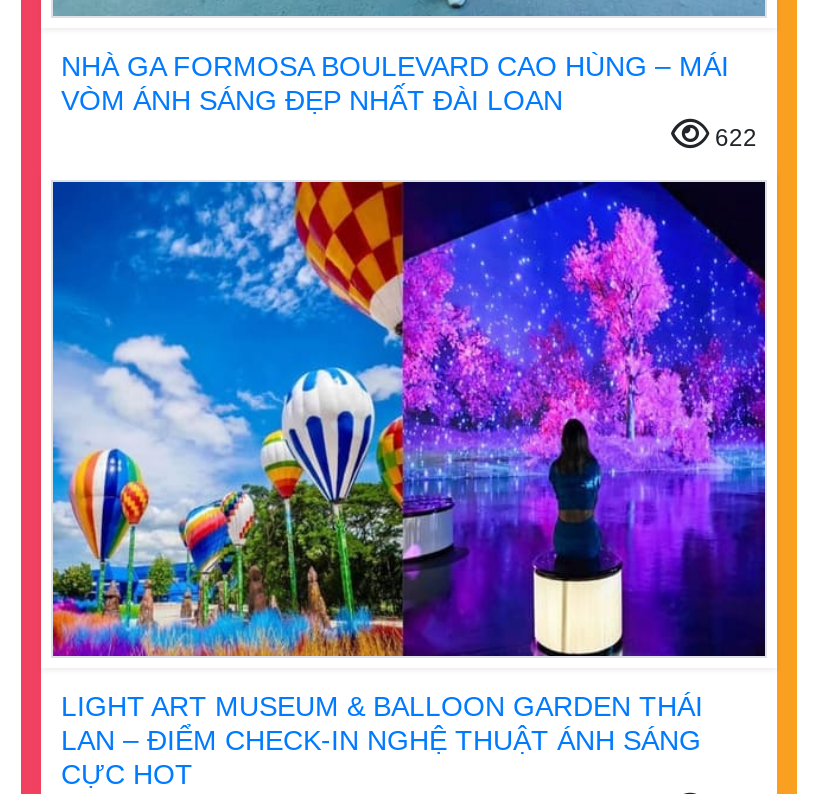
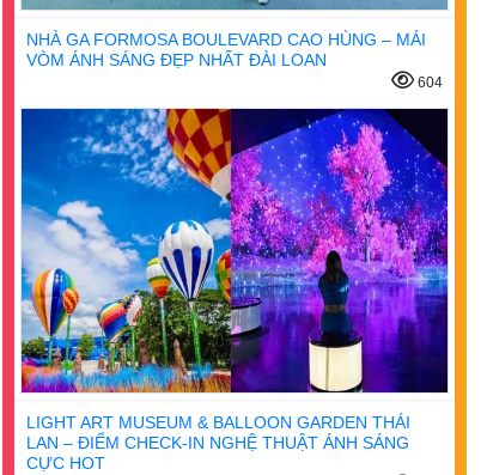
- 622
+ 604
